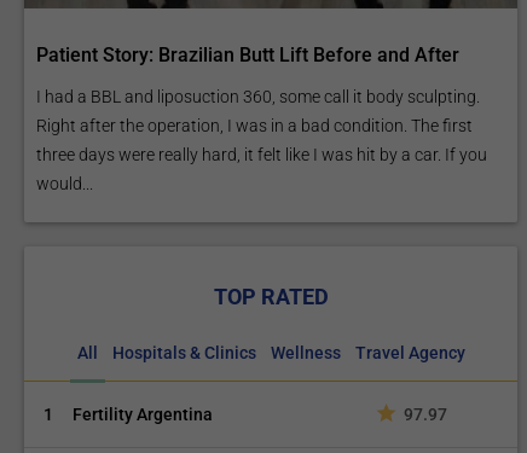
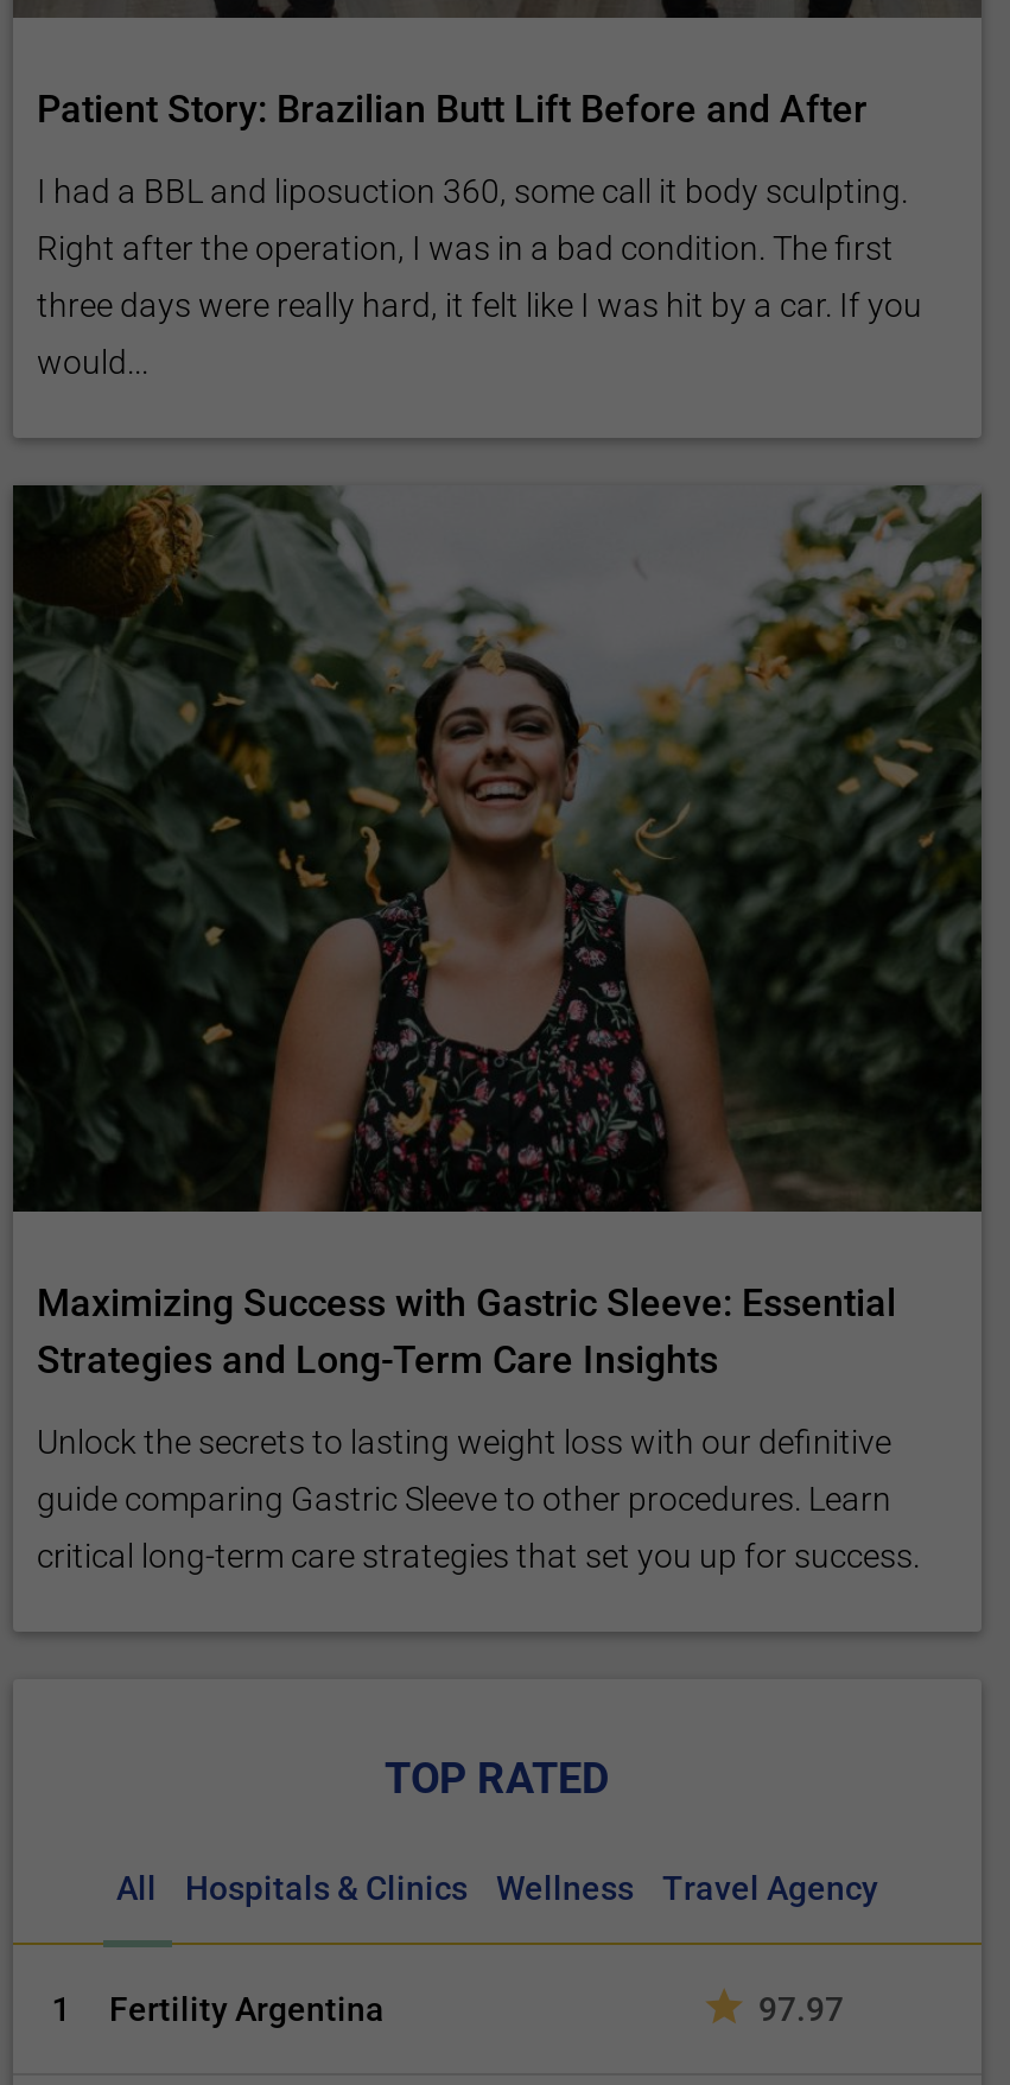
+ [image]
+ Maximizing Success with Gastric Sleeve: Essential
+ Strategies and Long-Term Care Insights
+ Unlock the secrets to lasting weight loss with our definitive
+ guide comparing Gastric Sleeve to other procedures. Learn
+ critical long-term care strategies that set you up for success.
